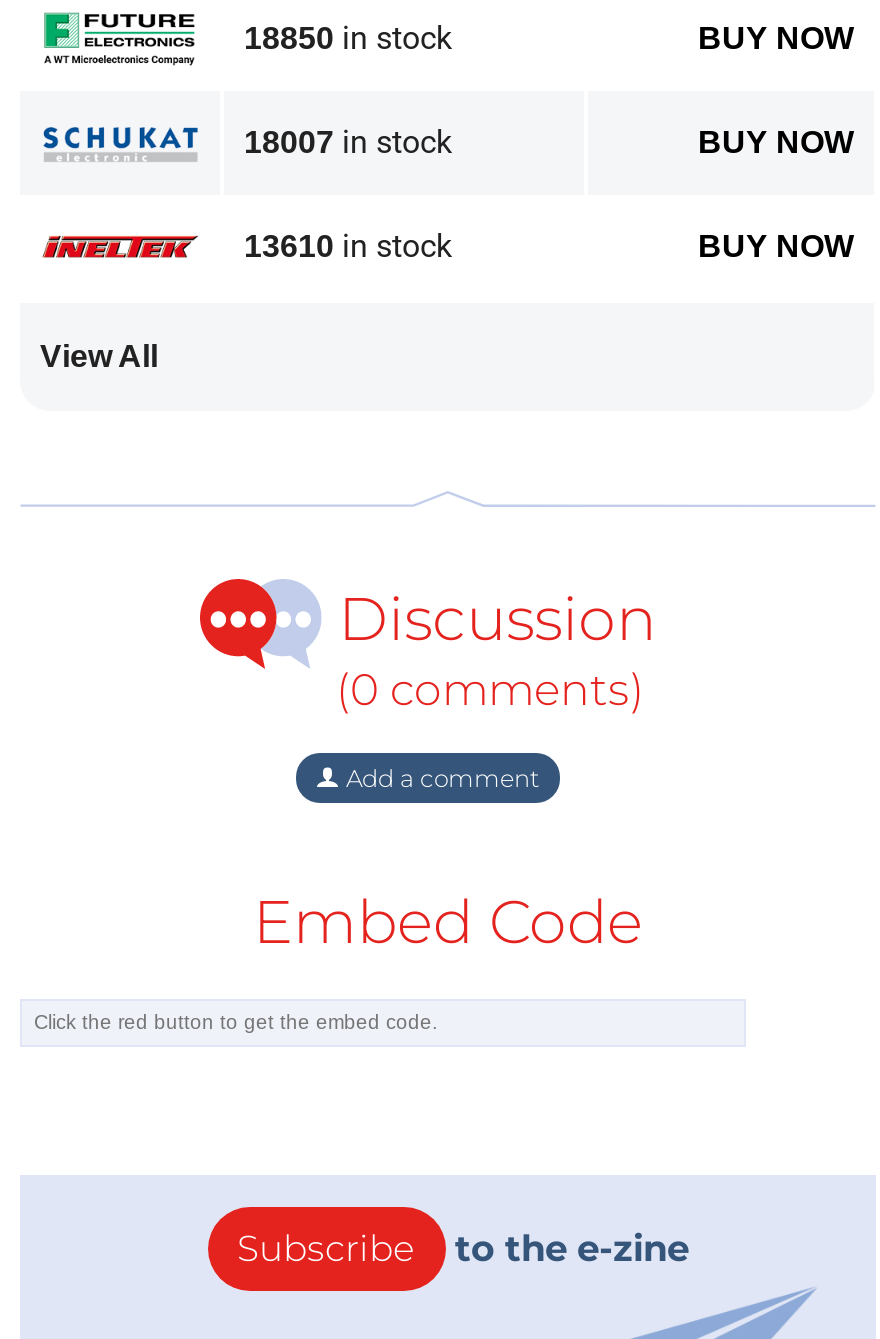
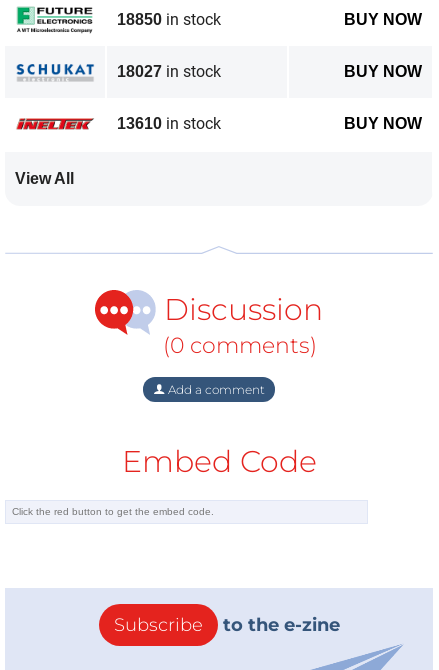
- 18007 in stock
+ 18027 in stock
